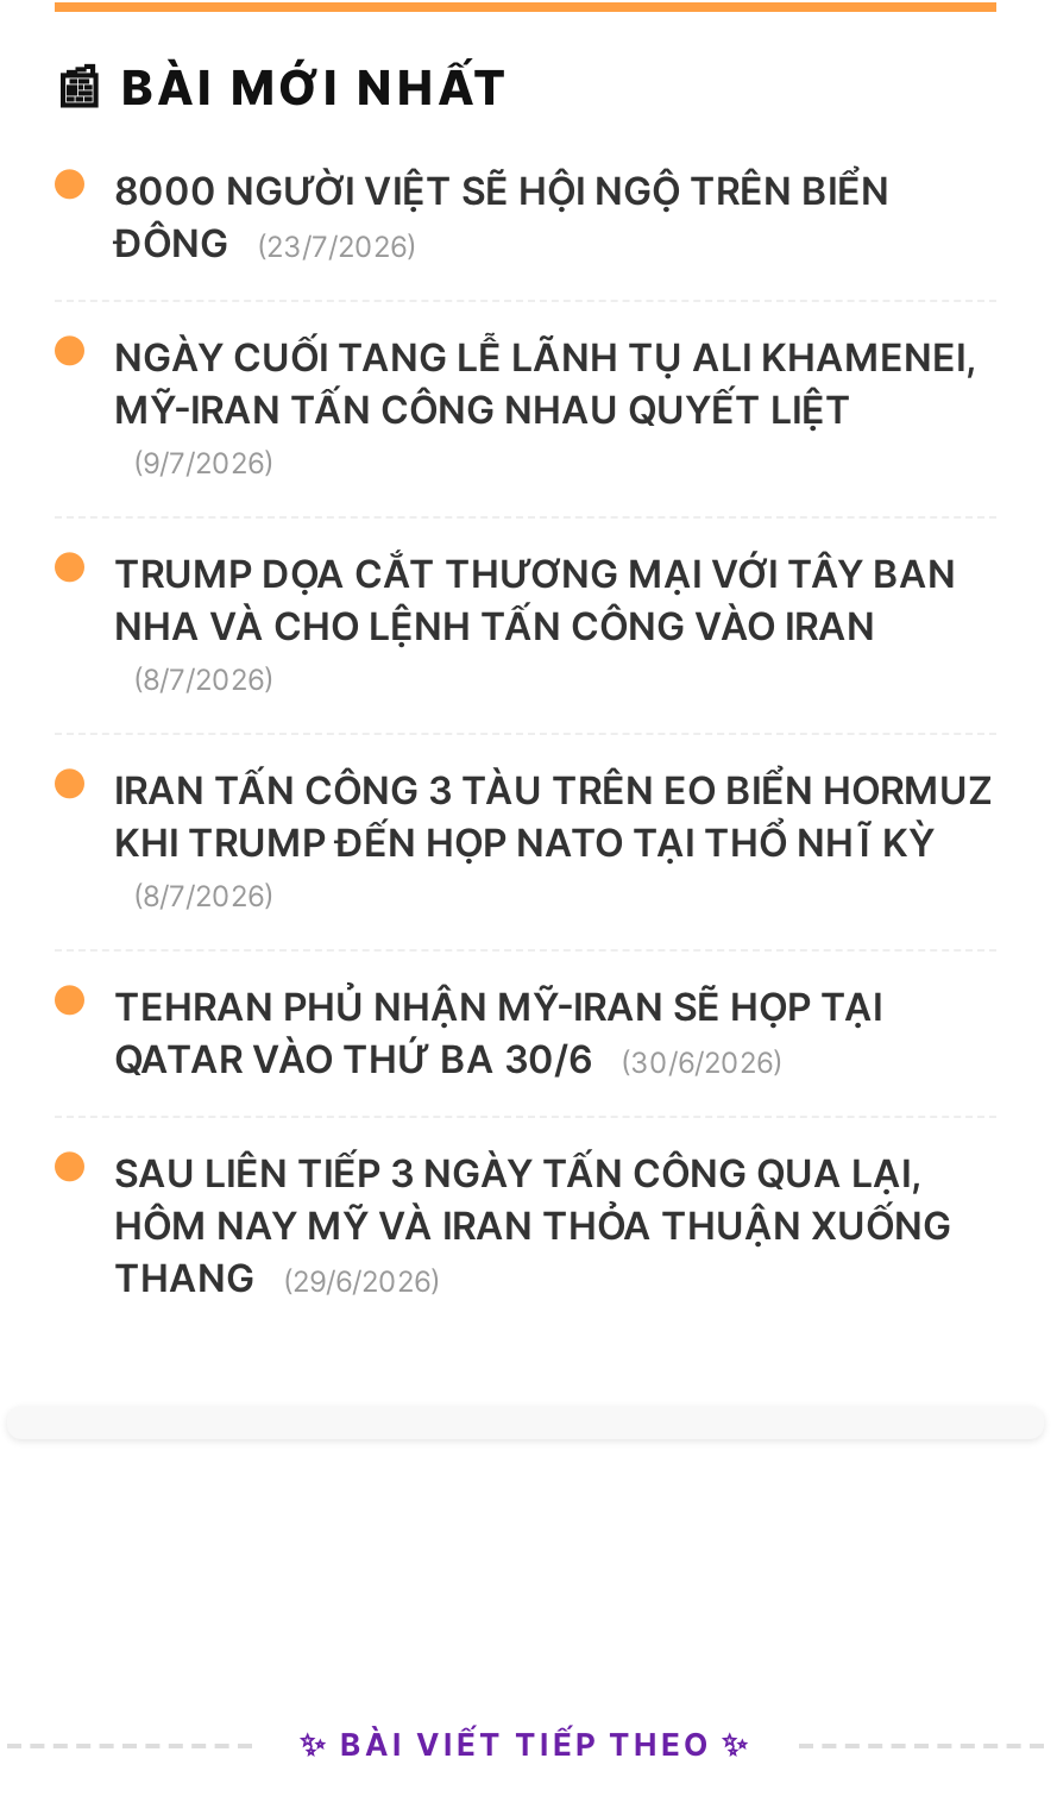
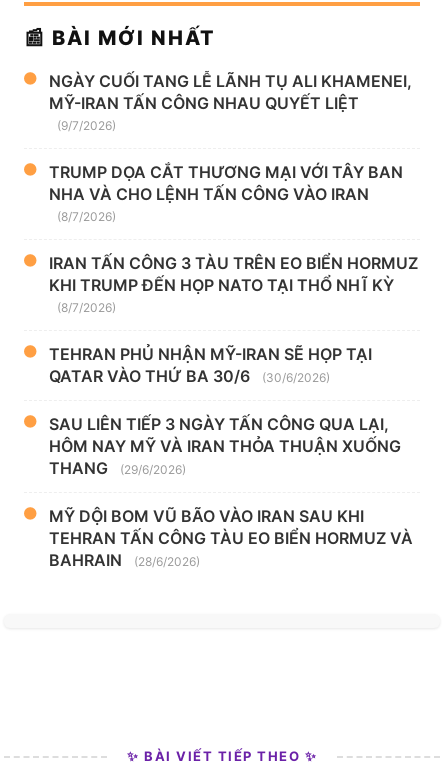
- 8000 NGƯỜI VIỆT SẼ HỘI NGỘ TRÊN BIỂN
- ĐÔNG
- (23/7/2026)

moved up: NGÀY CUỐI TANG LỄ LÃNH TỤ ALI KHAMENEI, | MỸ-IRAN TẤN CÔNG NHAU QUYẾT LIỆT | (9/7/2026) | ... | THANG | (29/6/2026)

+ MỸ DỘI BOM VŨ BÃO VÀO IRAN SAU KHI
+ TEHRAN TẤN CÔNG TÀU EO BIỂN HORMUZ VÀ
+ BAHRAIN
+ (28/6/2026)
